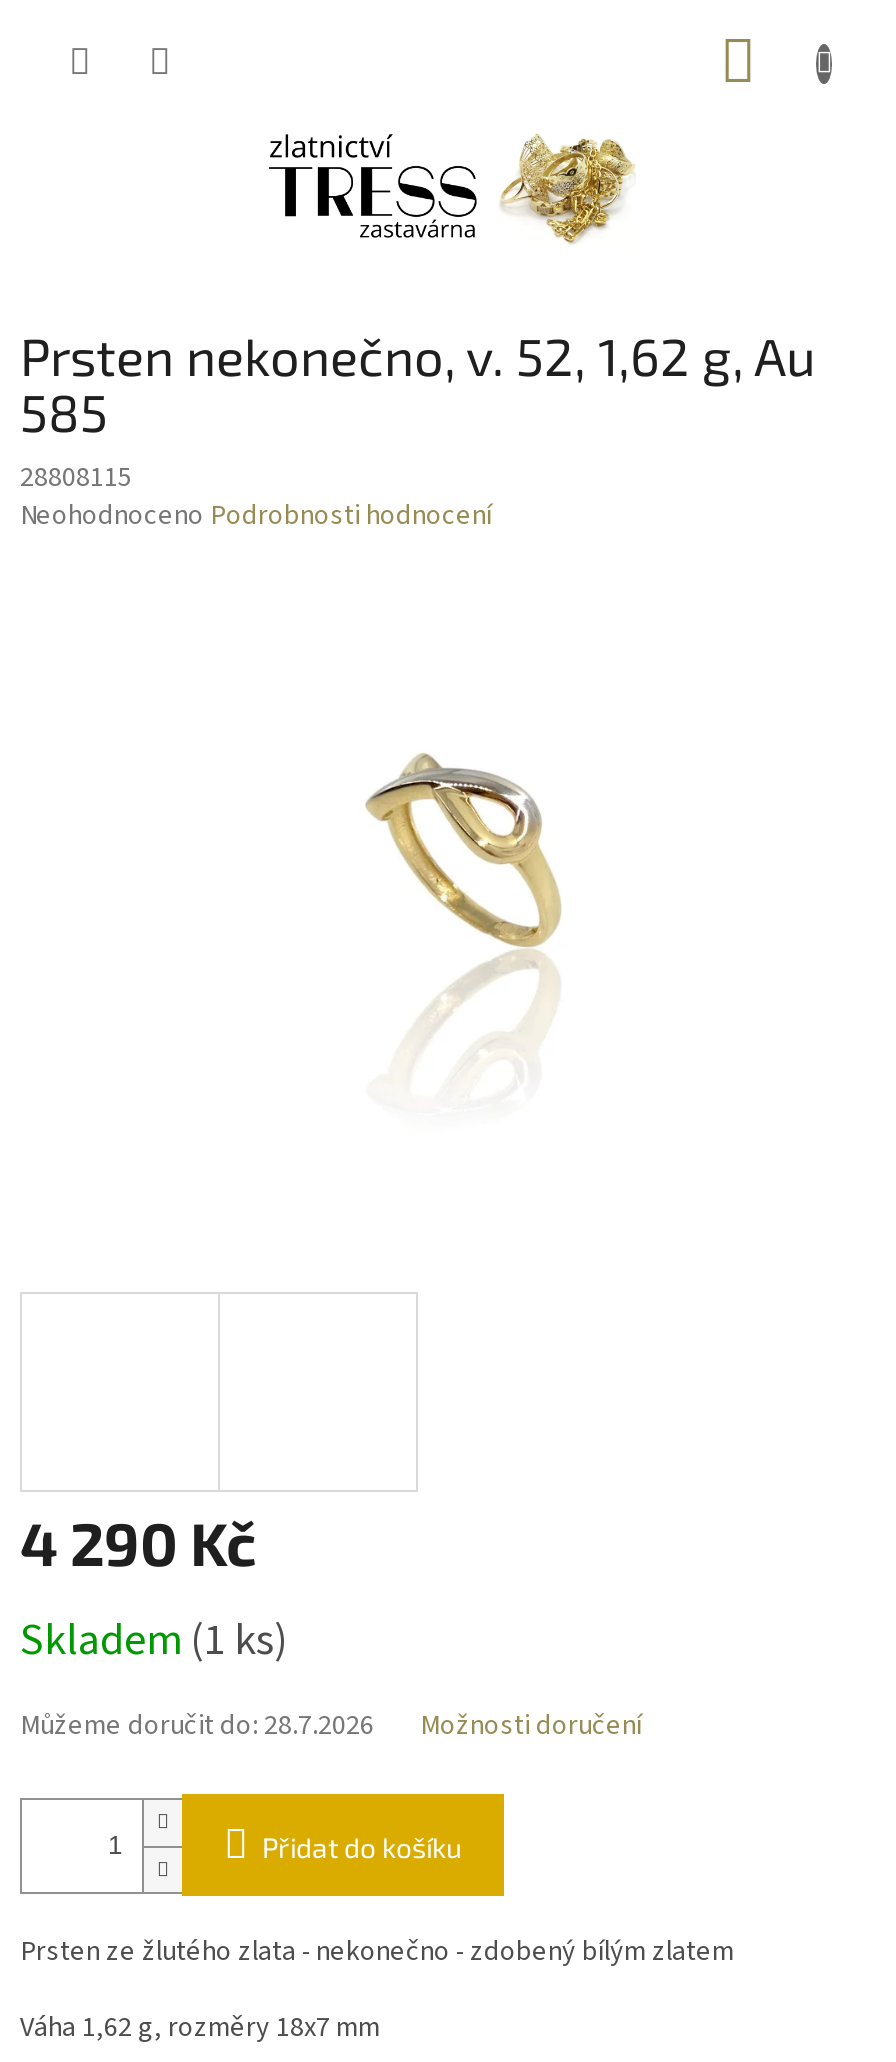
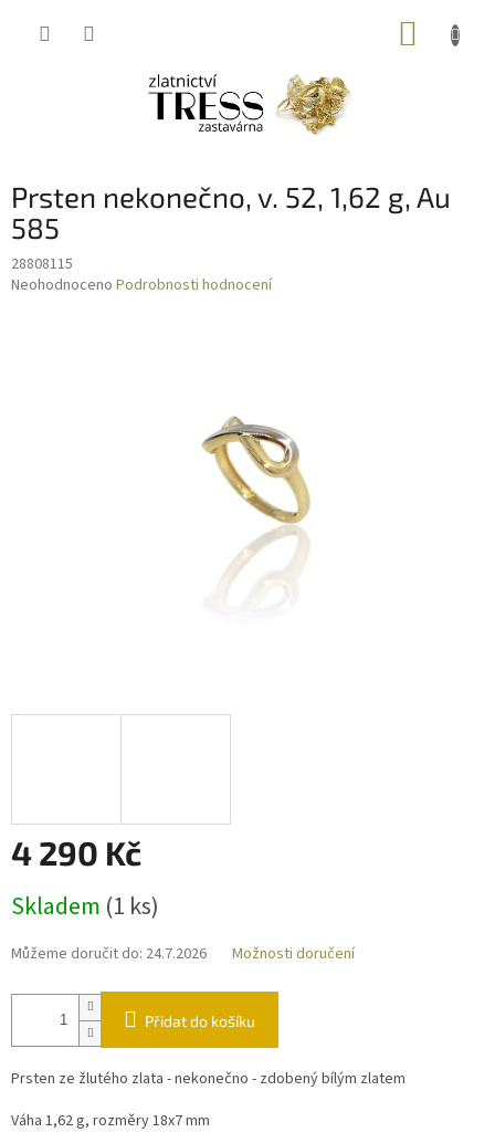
- Můžeme doručit do: 28.7.2026
+ Můžeme doručit do: 24.7.2026
